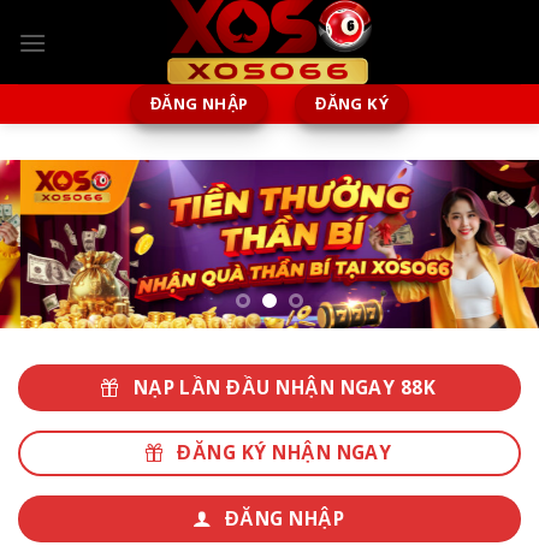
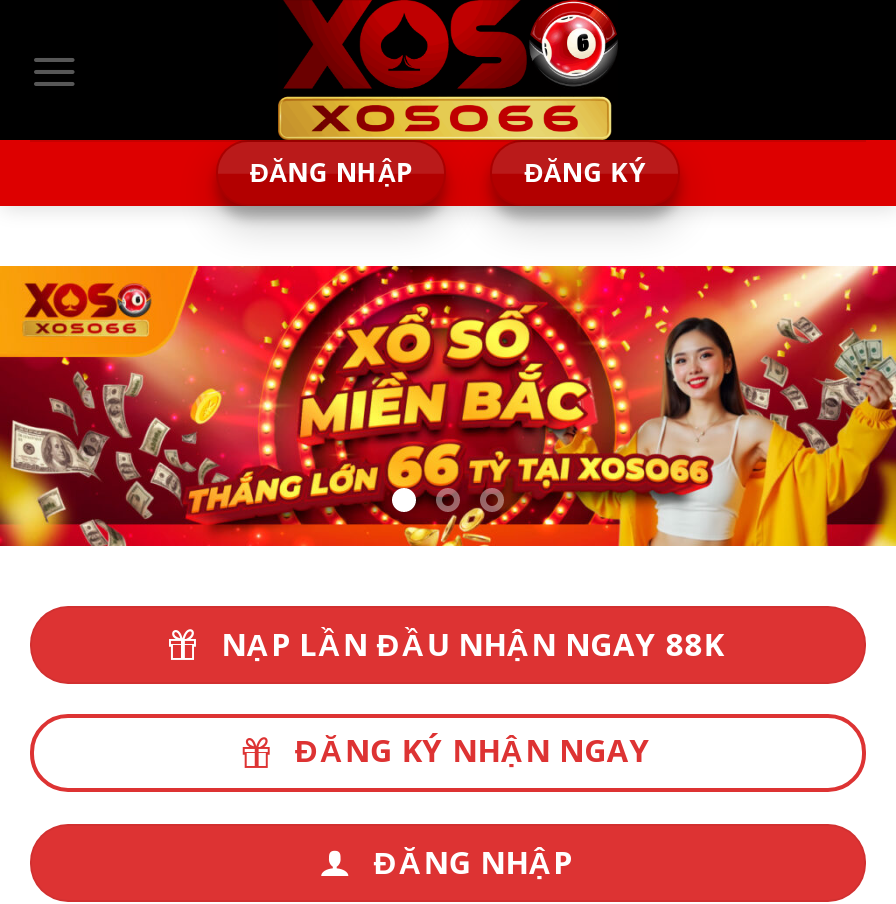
- [image]
+ [image]
